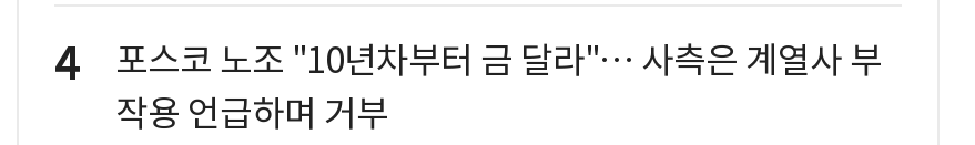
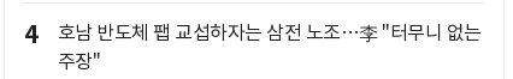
- 포스코 노조 "10년차부터 금 달라"… 사측은 계열사 부
- 작용 언급하며 거부
+ 호남 반도체 팹 교섭하자는 삼전 노조…李 "터무니 없는
+ 주장"
